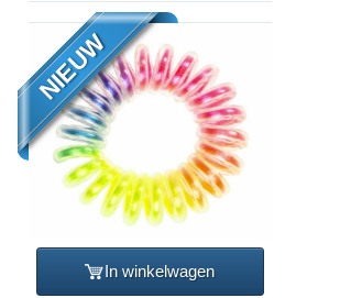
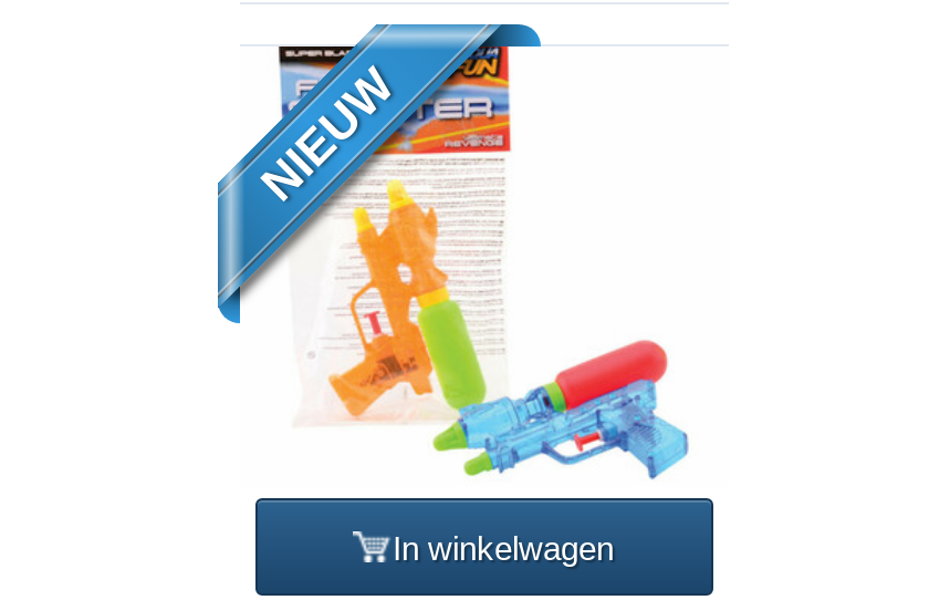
- [image]
+ [image]
